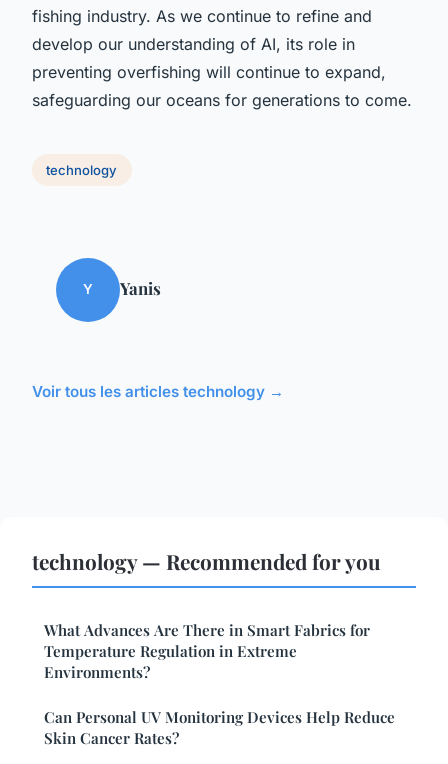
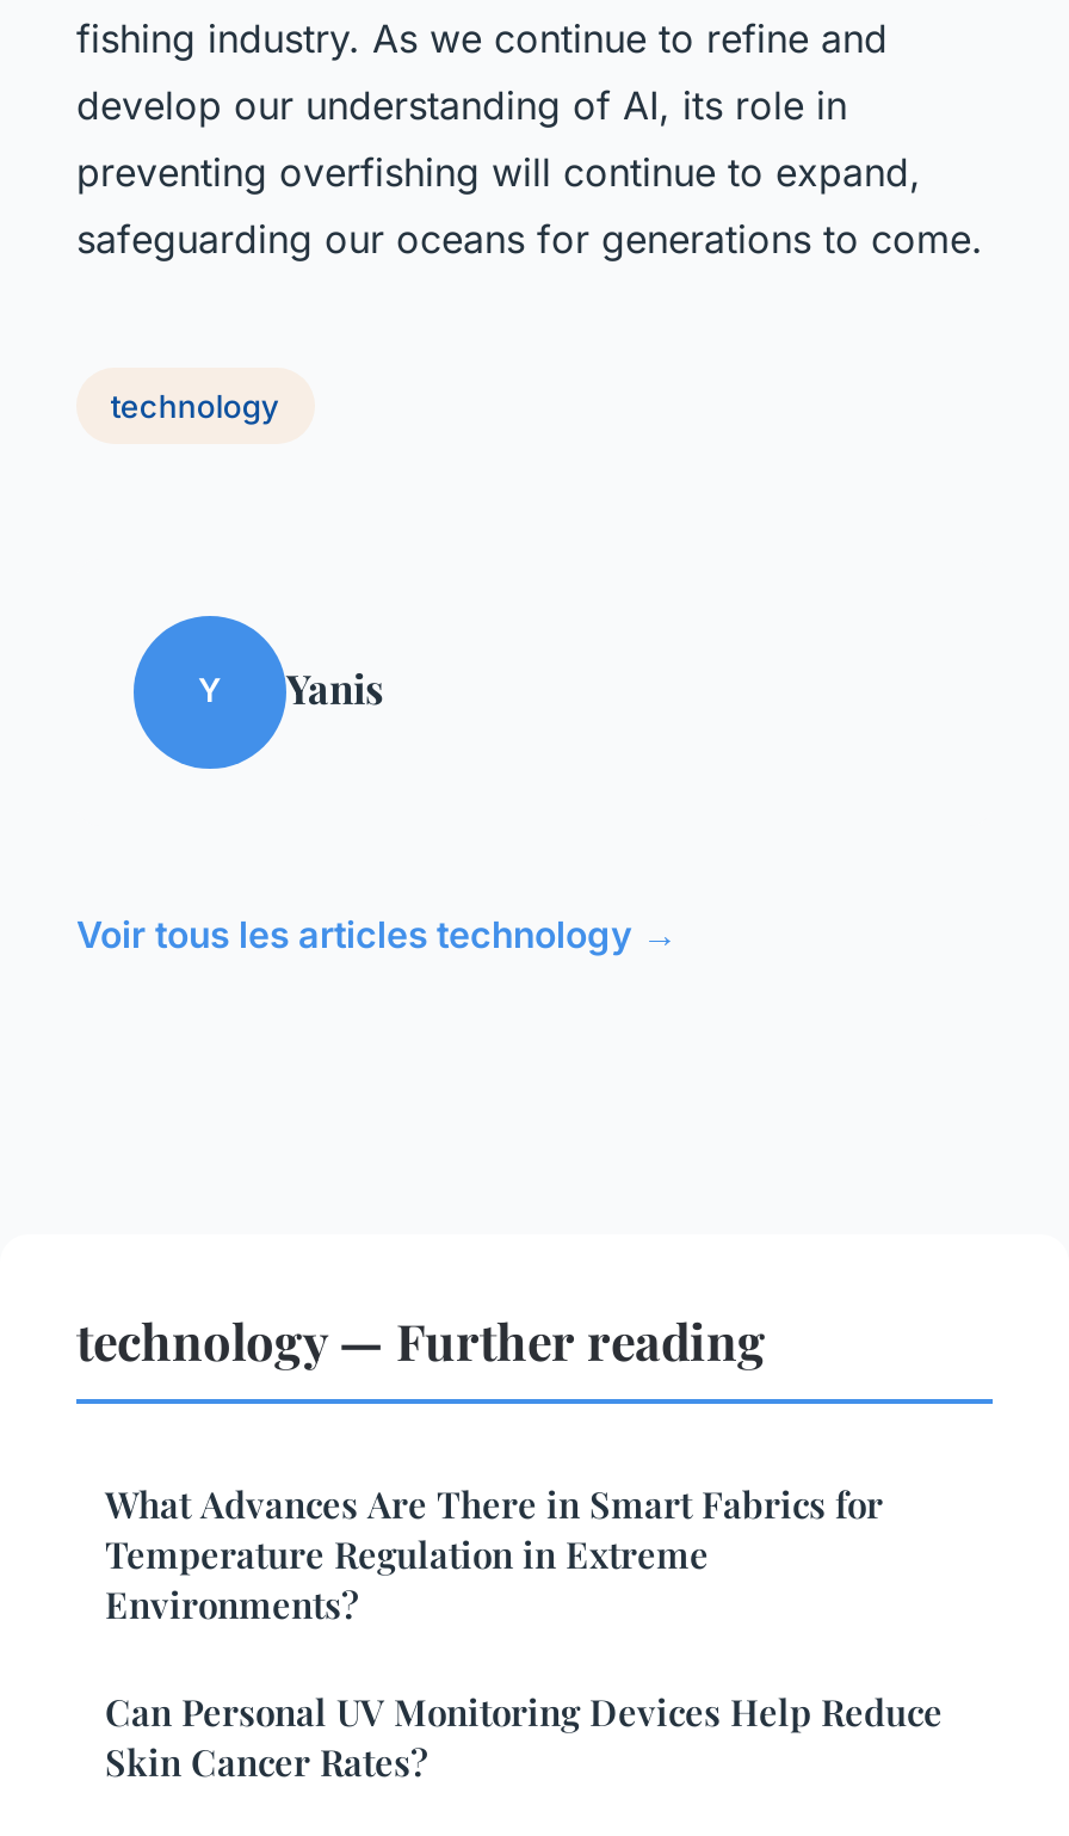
- technology — Recommended for you
+ technology — Further reading
